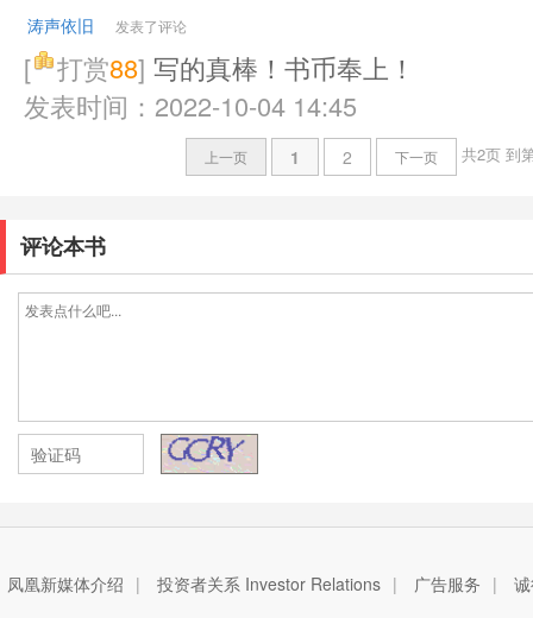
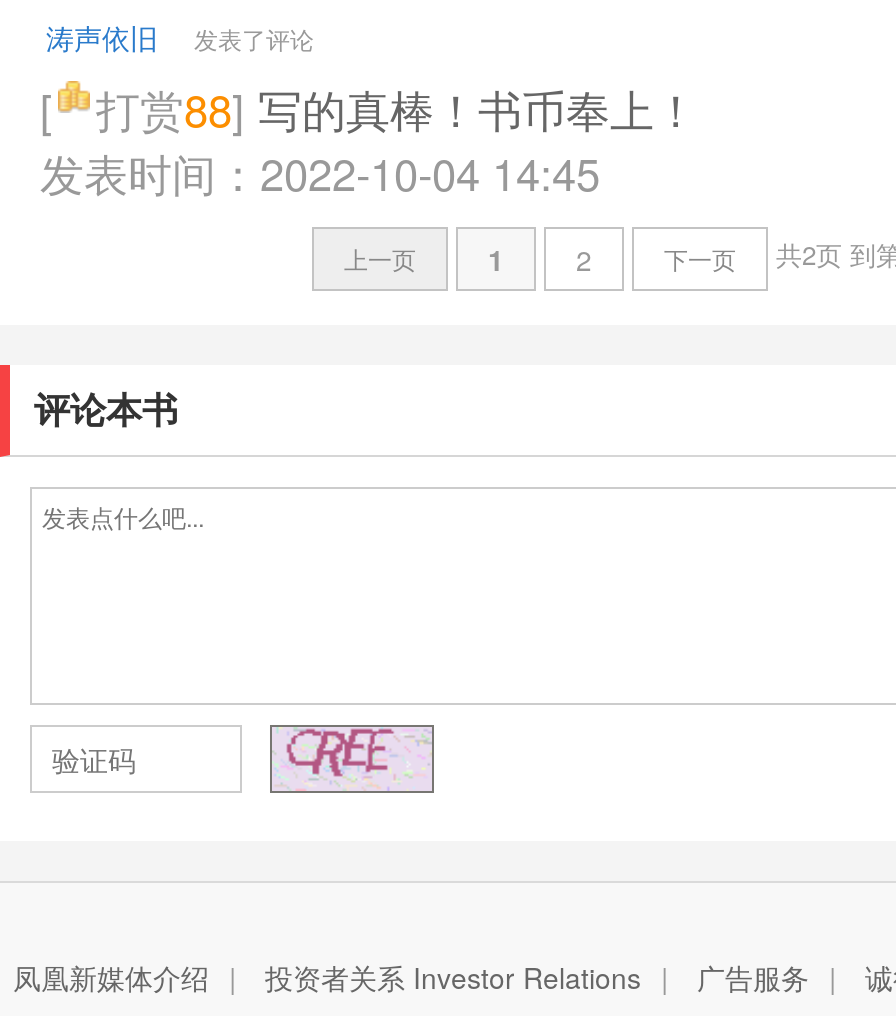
- [image]
+ [image]
